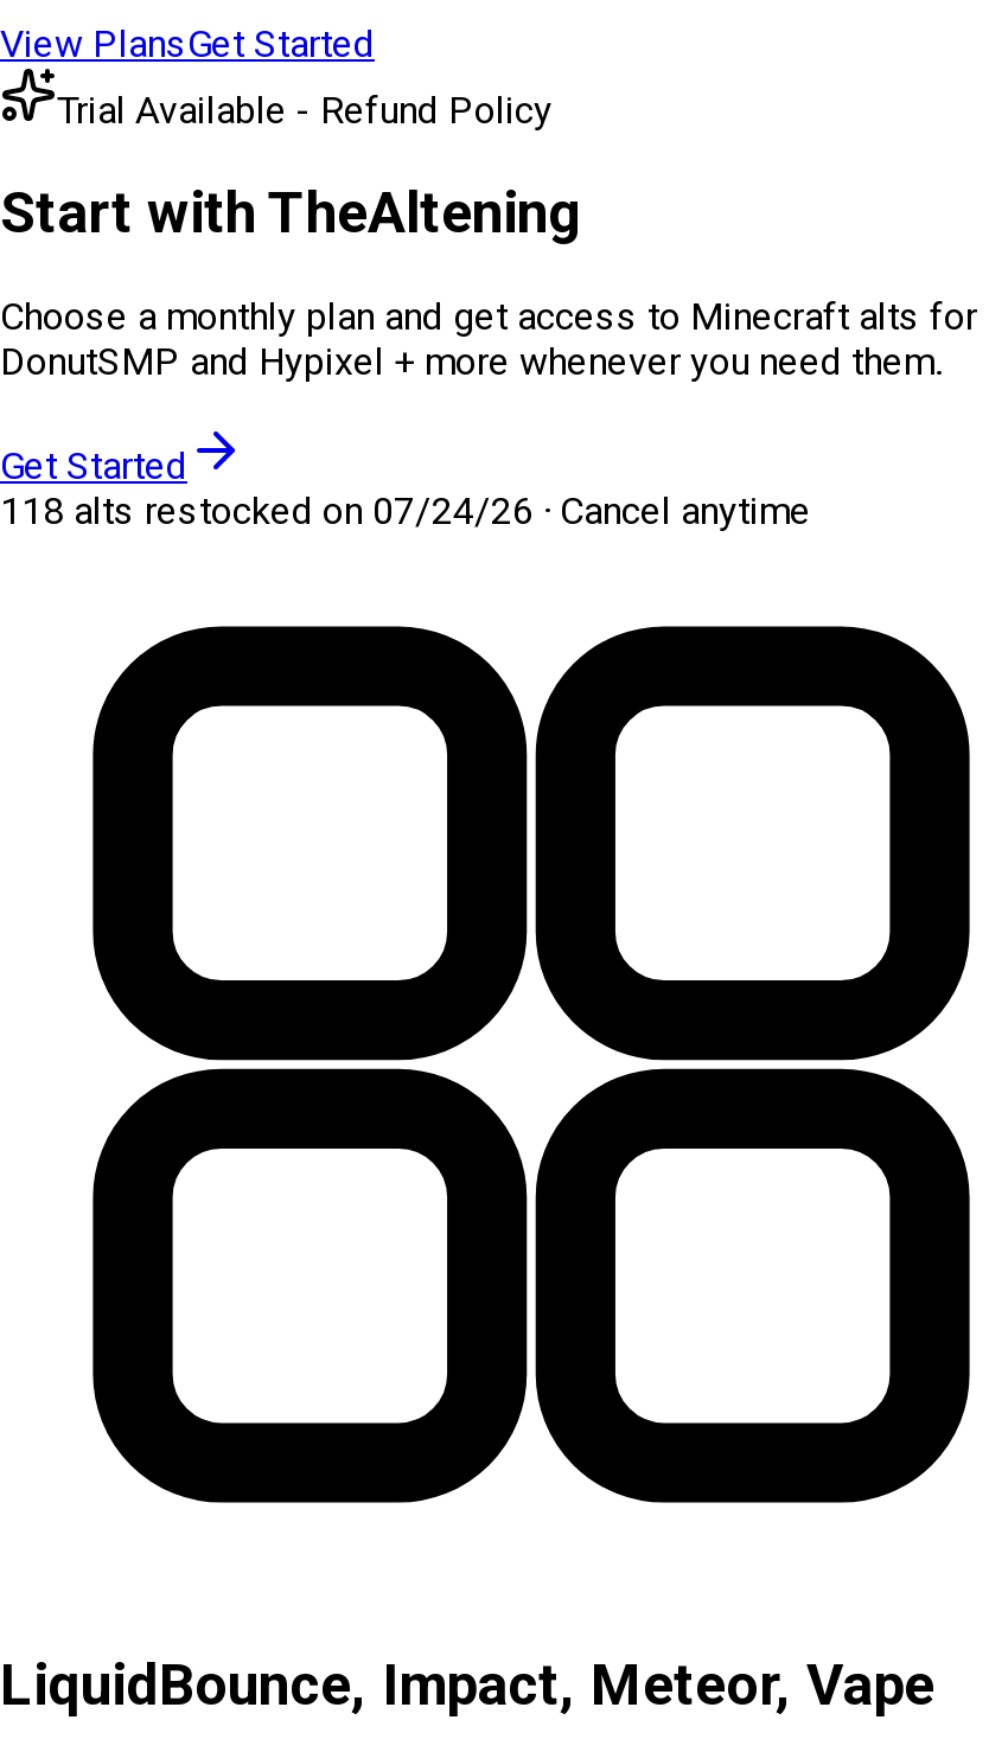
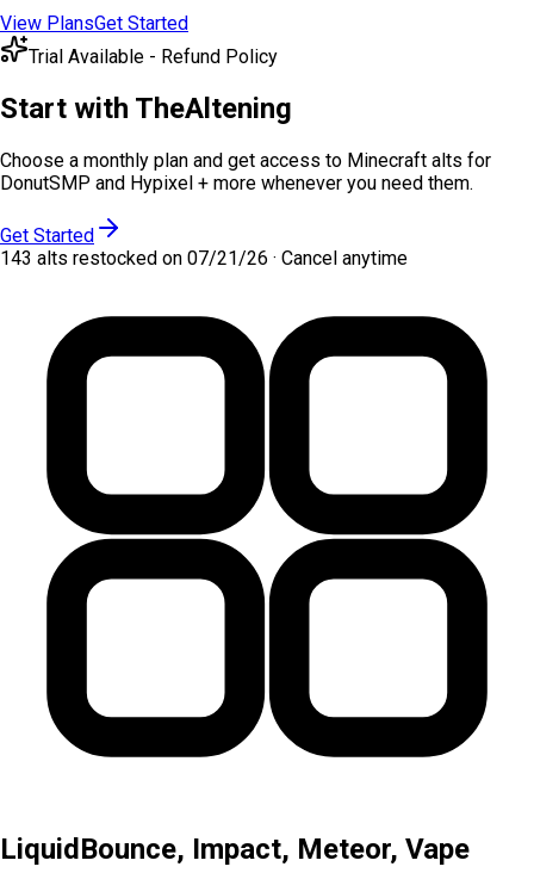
- 118 alts restocked on 07/24/26 · Cancel anytime
+ 143 alts restocked on 07/21/26 · Cancel anytime
